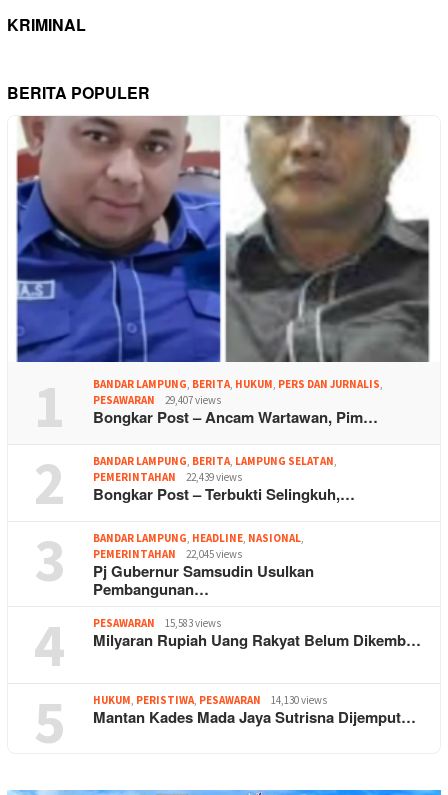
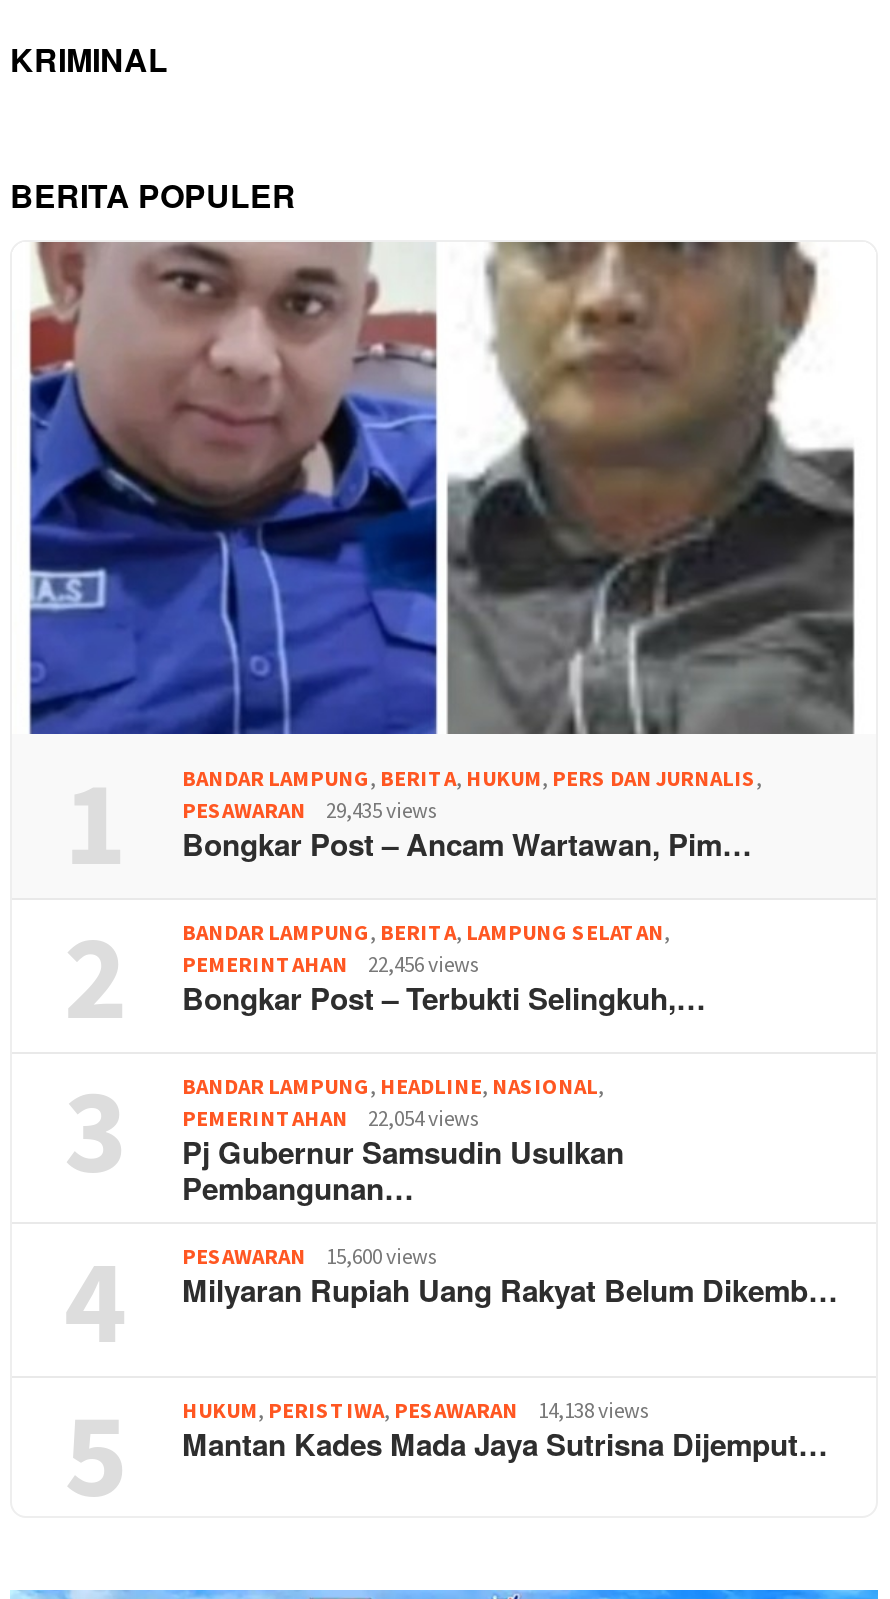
- PESAWARAN 29,407 views
+ PESAWARAN 29,435 views

- PEMERINTAHAN 22,439 views
+ PEMERINTAHAN 22,456 views

- PEMERINTAHAN 22,045 views
+ PEMERINTAHAN 22,054 views

- PESAWARAN 15,583 views
+ PESAWARAN 15,600 views

- HUKUM, PERISTIWA, PESAWARAN 14,130 views
+ HUKUM, PERISTIWA, PESAWARAN 14,138 views
